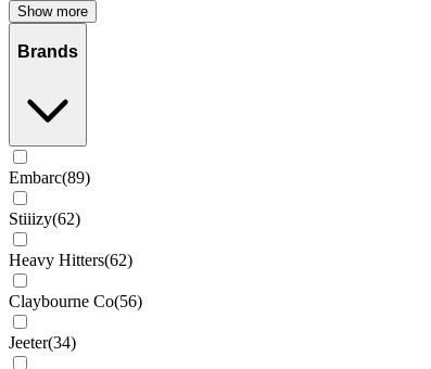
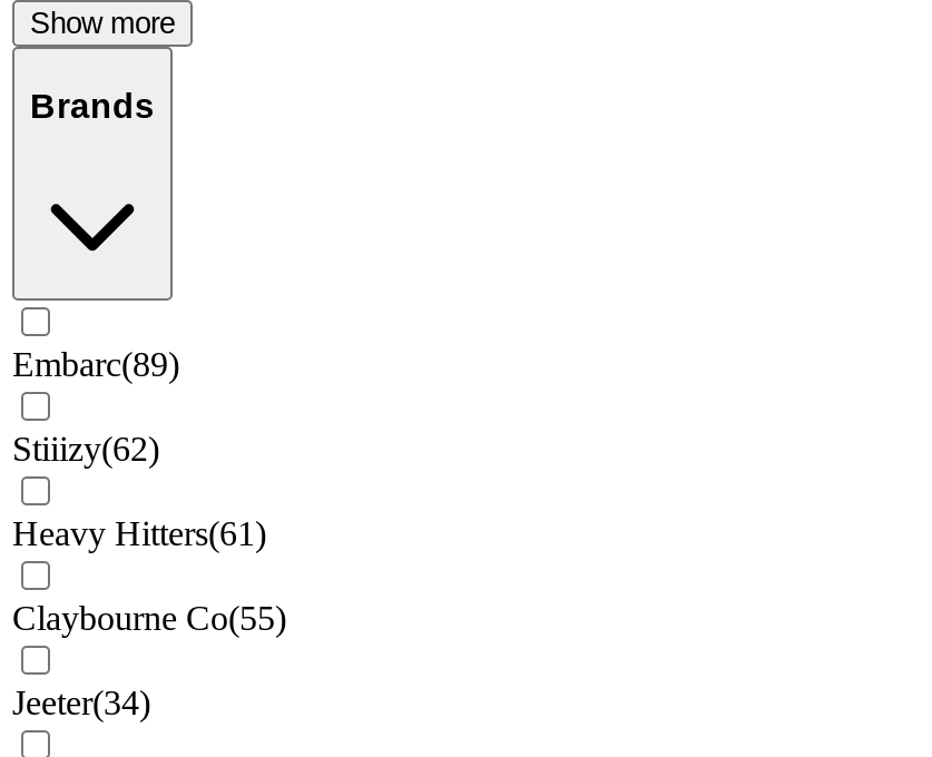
- Heavy Hitters(62)
+ Heavy Hitters(61)

- Claybourne Co(56)
+ Claybourne Co(55)
